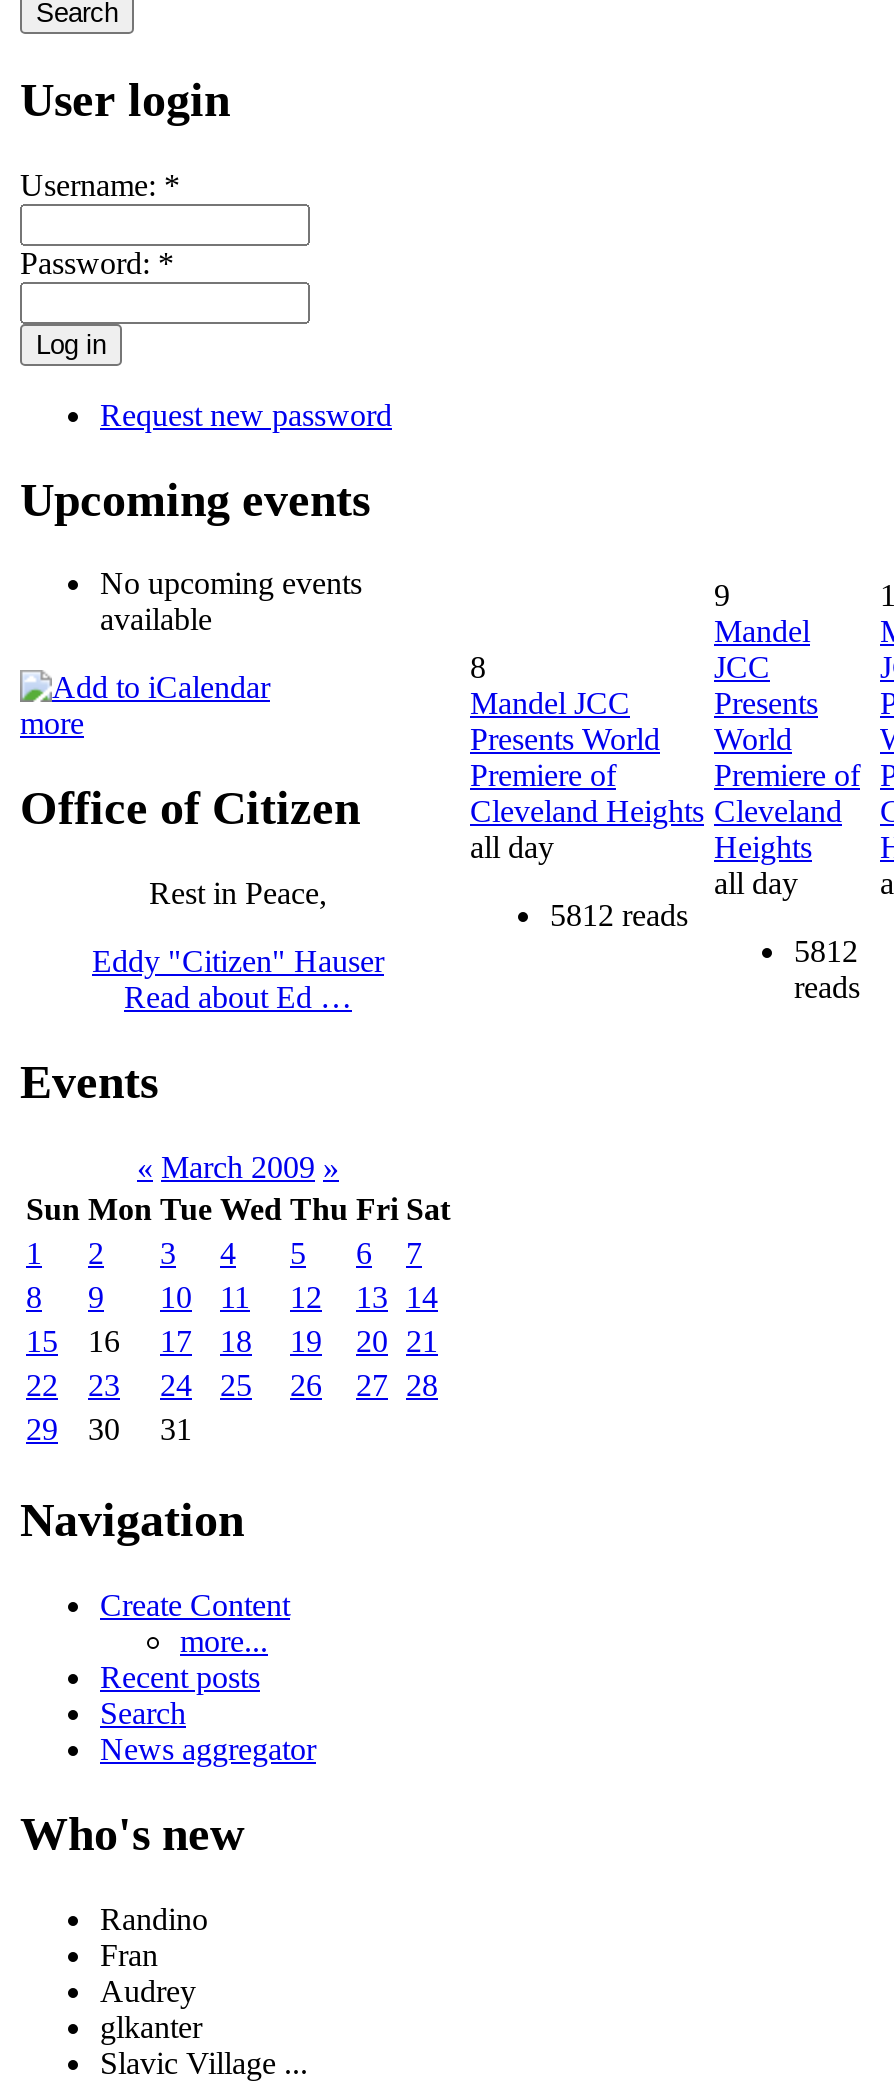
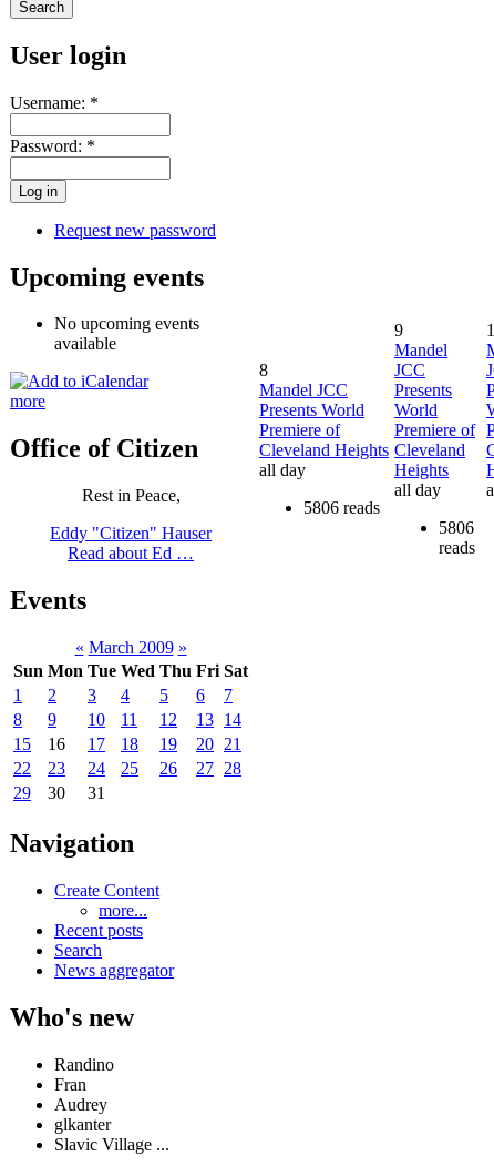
- 5812 reads
+ 5806 reads

- 5812
+ 5806
